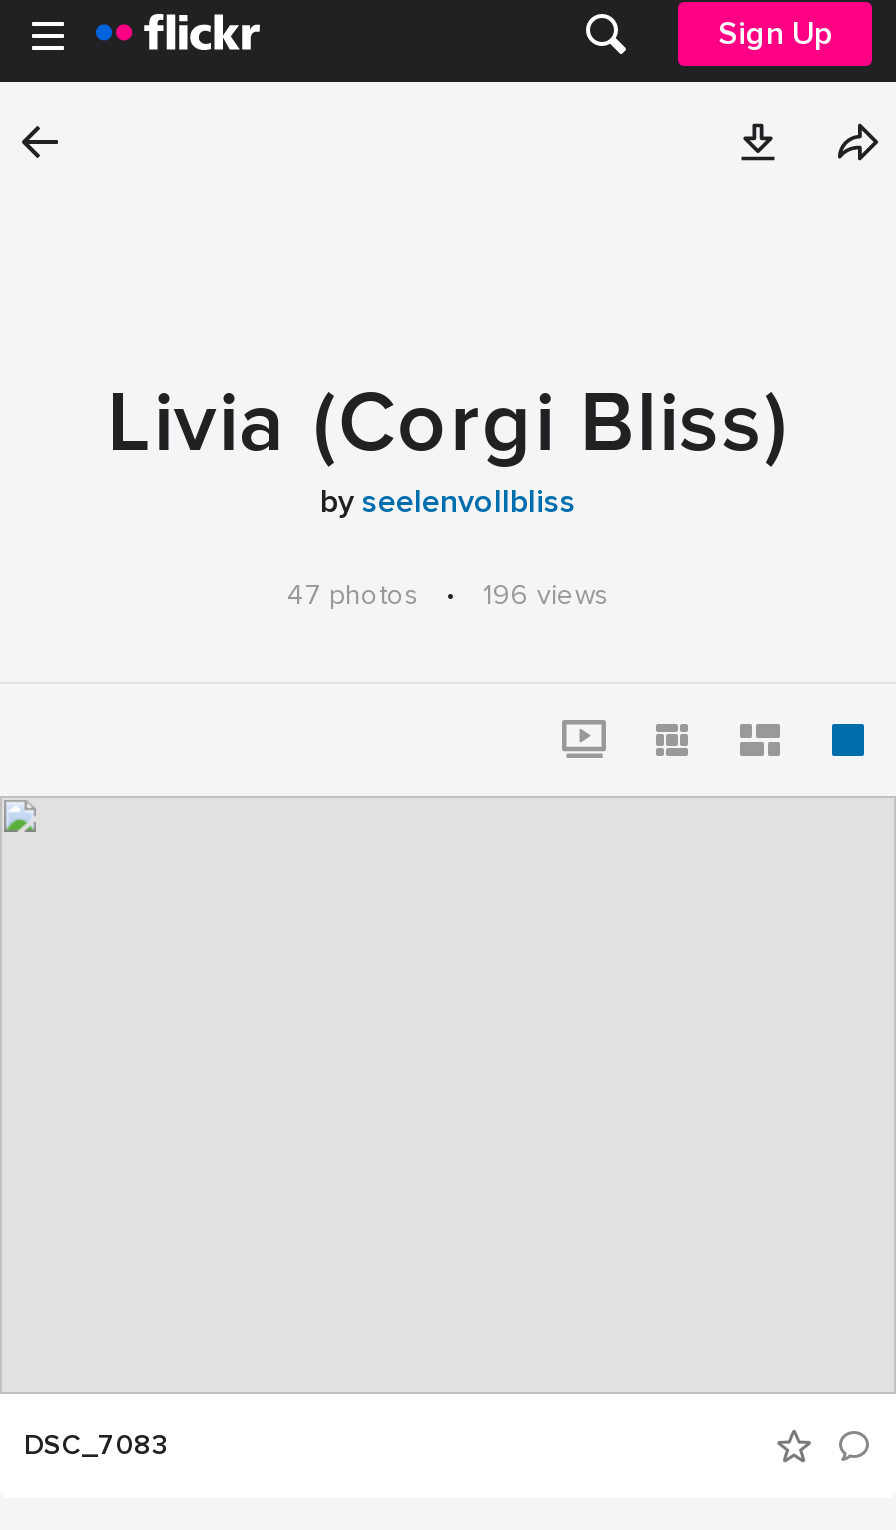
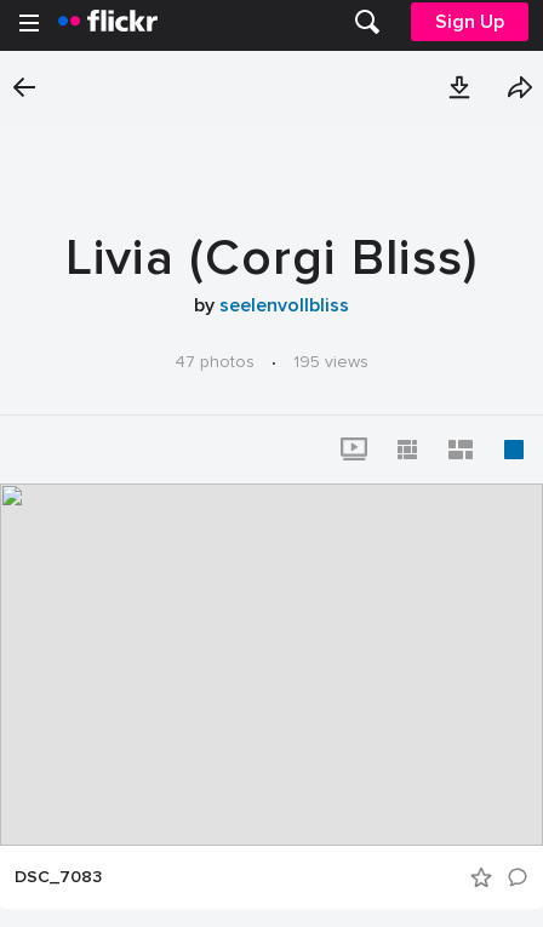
- 196 views
+ 195 views
